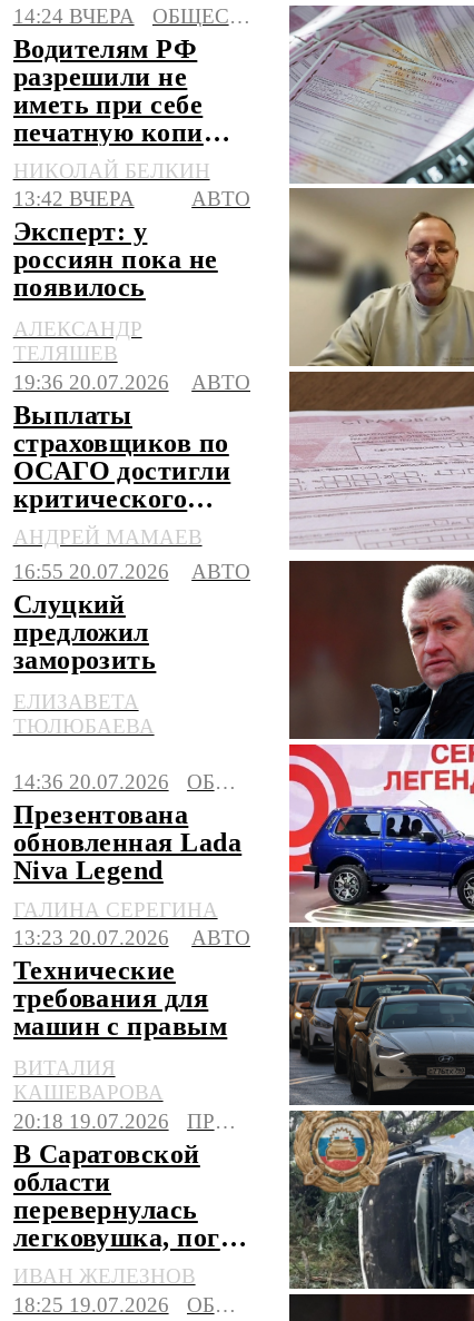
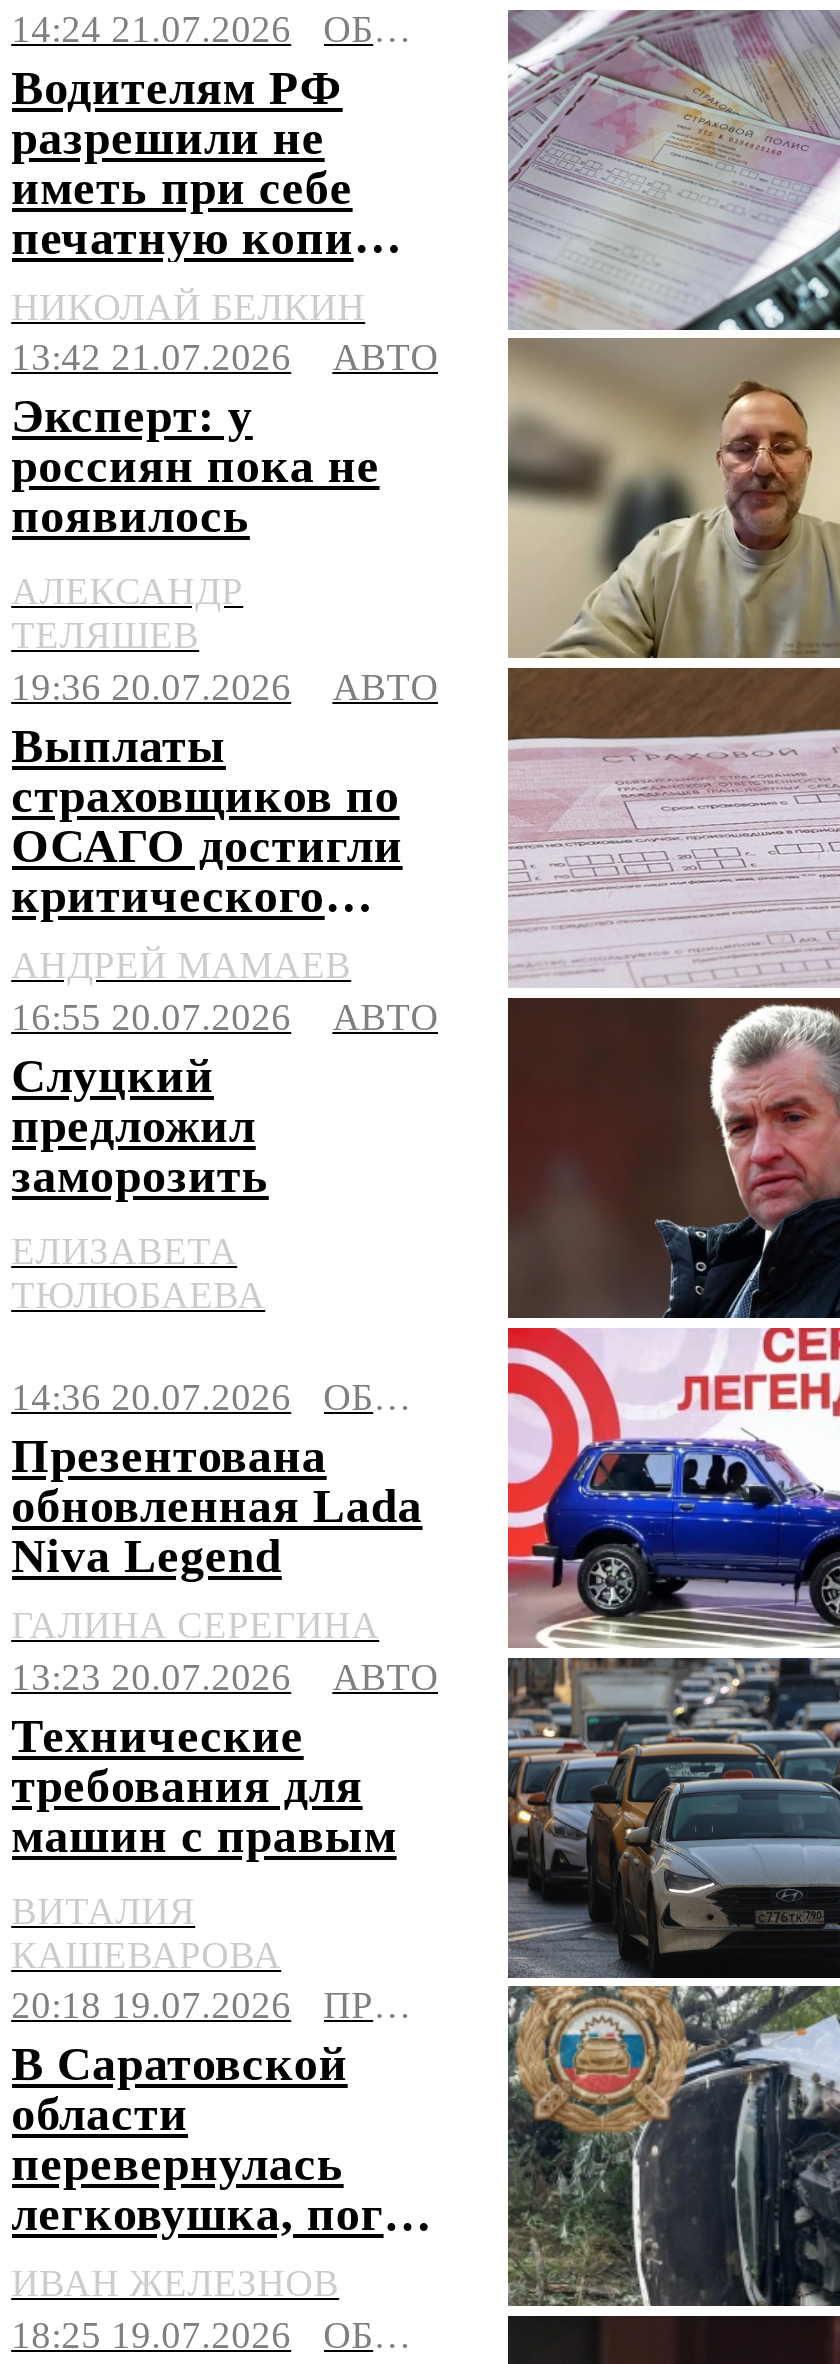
- 14:24 ВЧЕРА
+ 14:24 21.07.2026

- 13:42 ВЧЕРА
+ 13:42 21.07.2026
